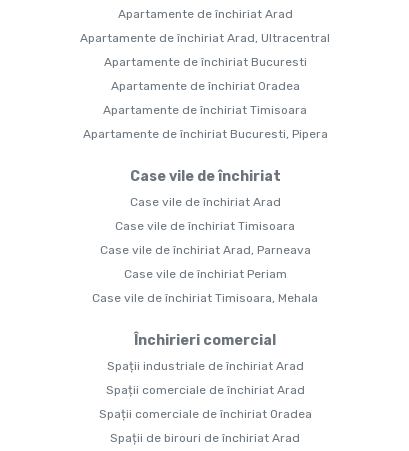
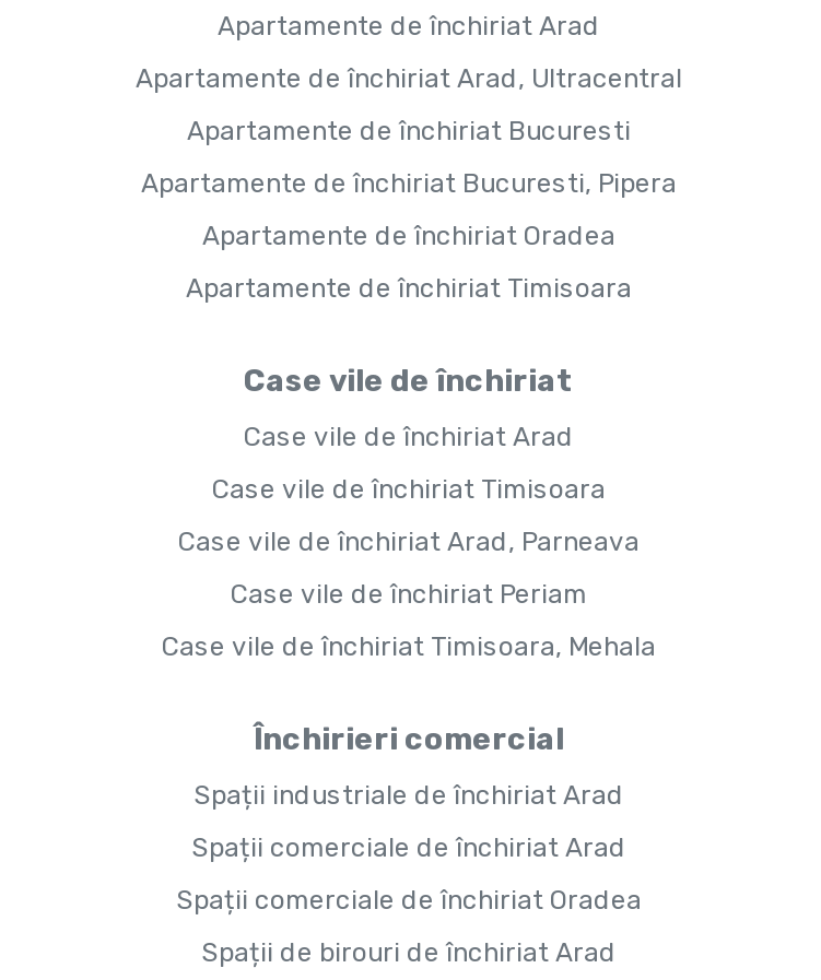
moved down: Apartamente de închiriat Oradea | Apartamente de închiriat Timisoara

moved up: Apartamente de închiriat Bucuresti, Pipera
